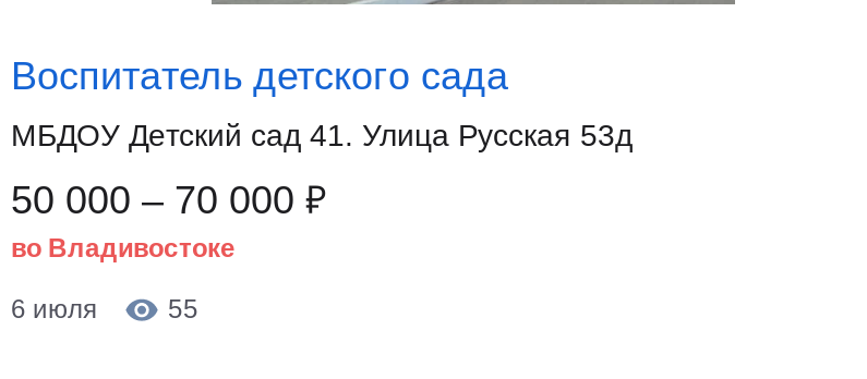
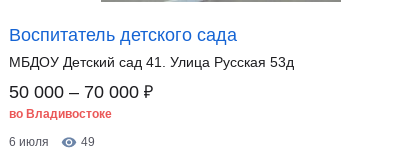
- 55
+ 49
